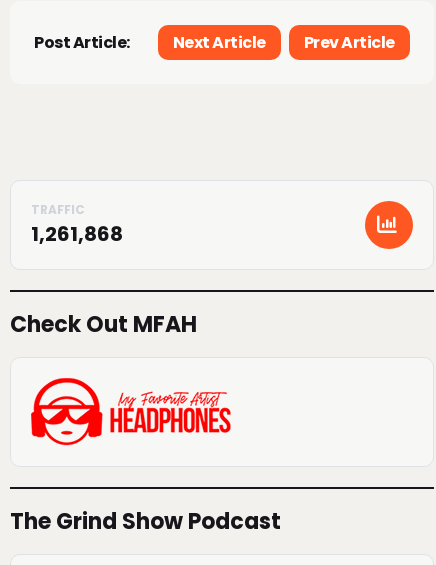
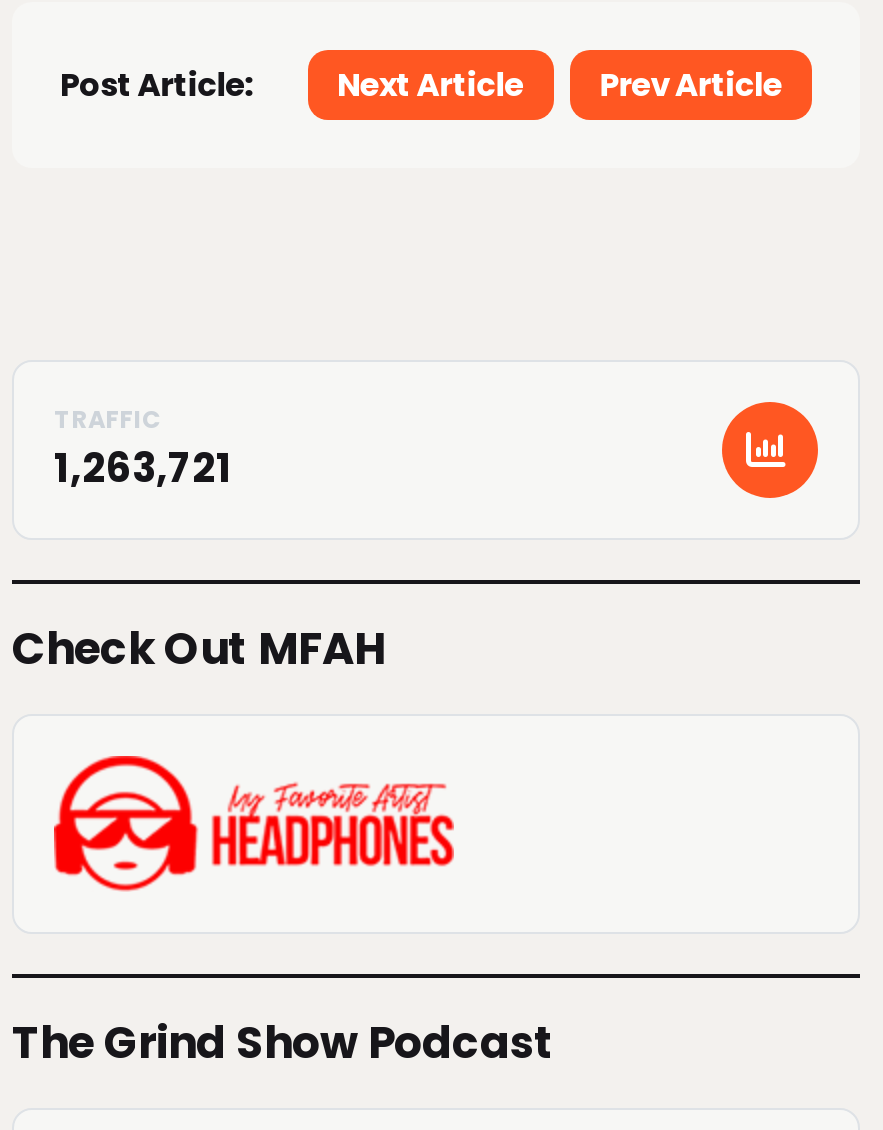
- 1,261,868
+ 1,263,721
